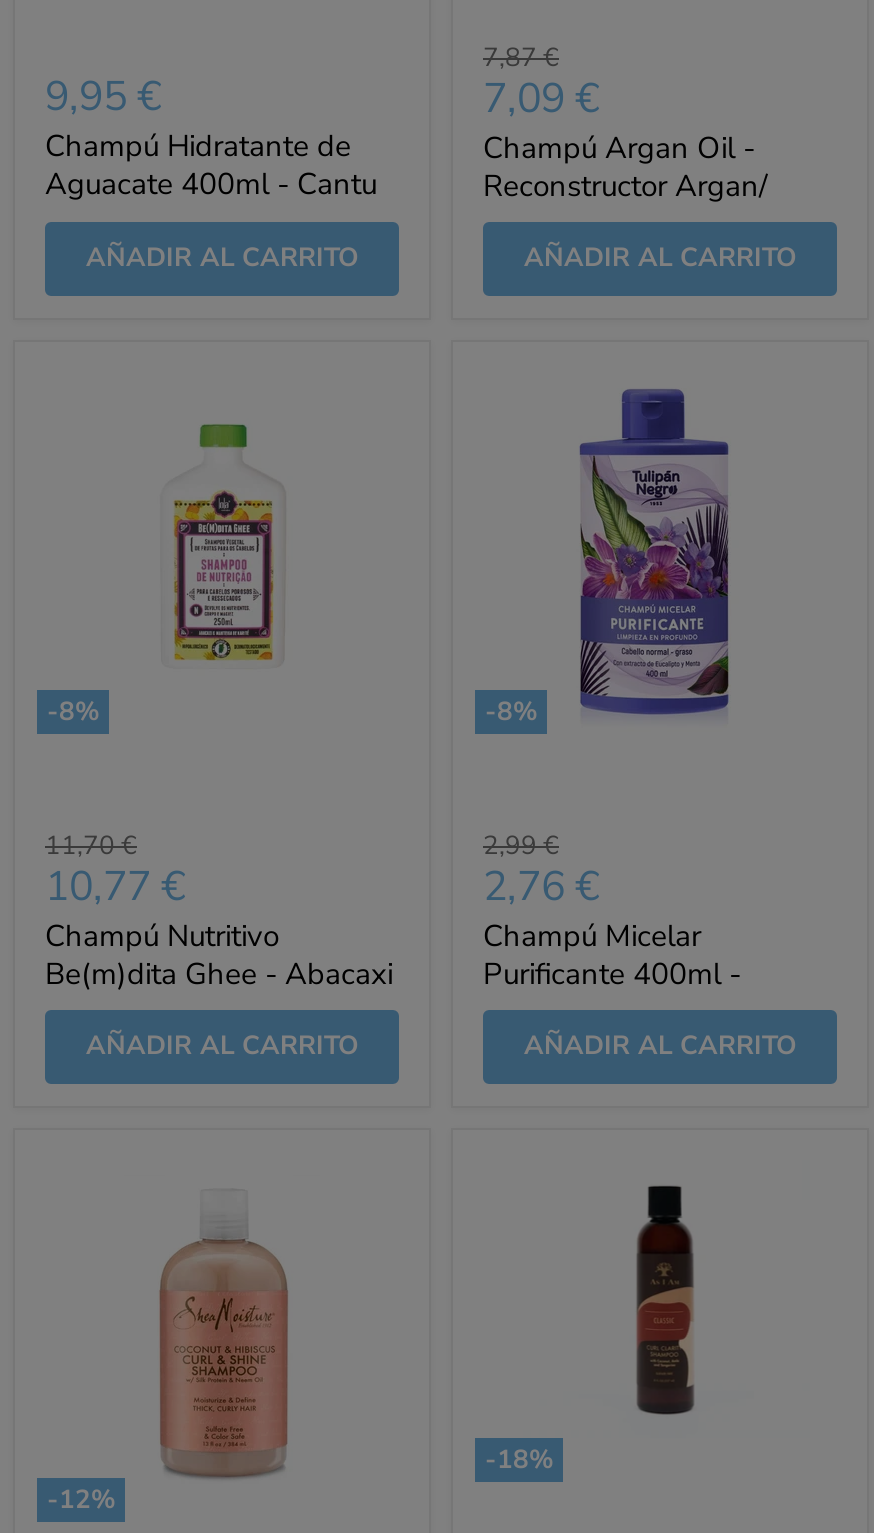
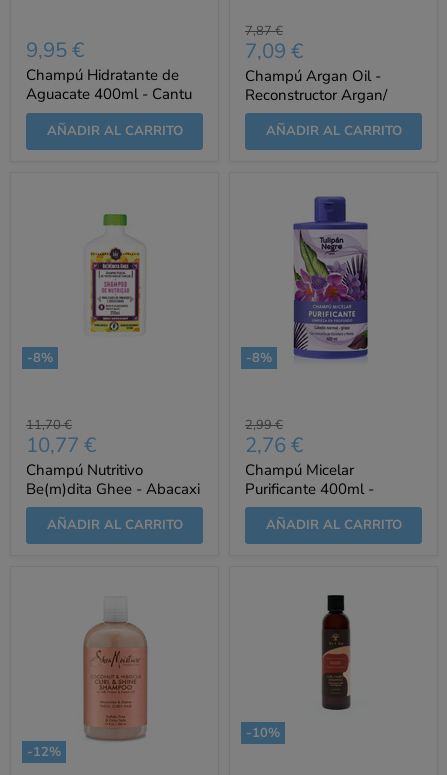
- -18%
+ -10%
